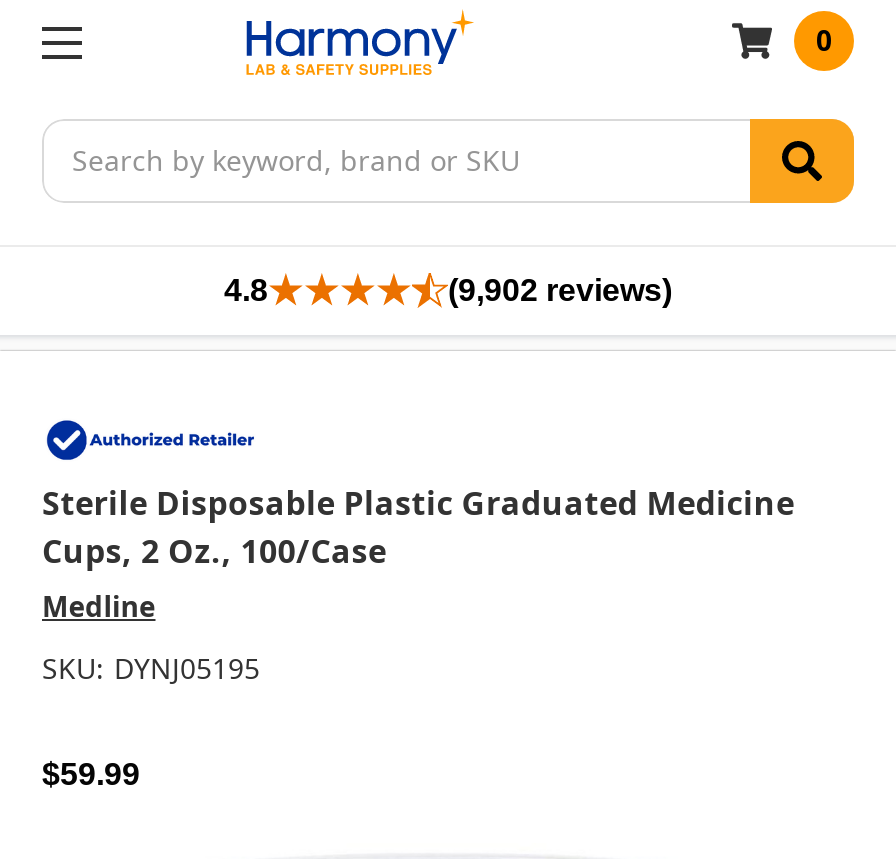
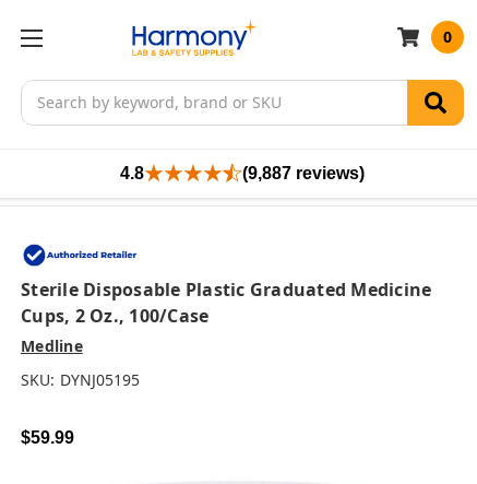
- (9,902 reviews)
+ (9,887 reviews)
